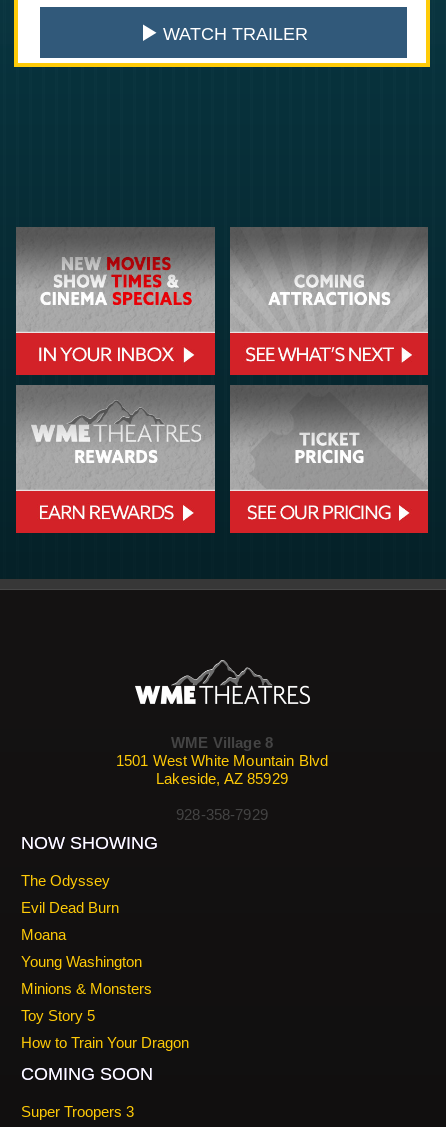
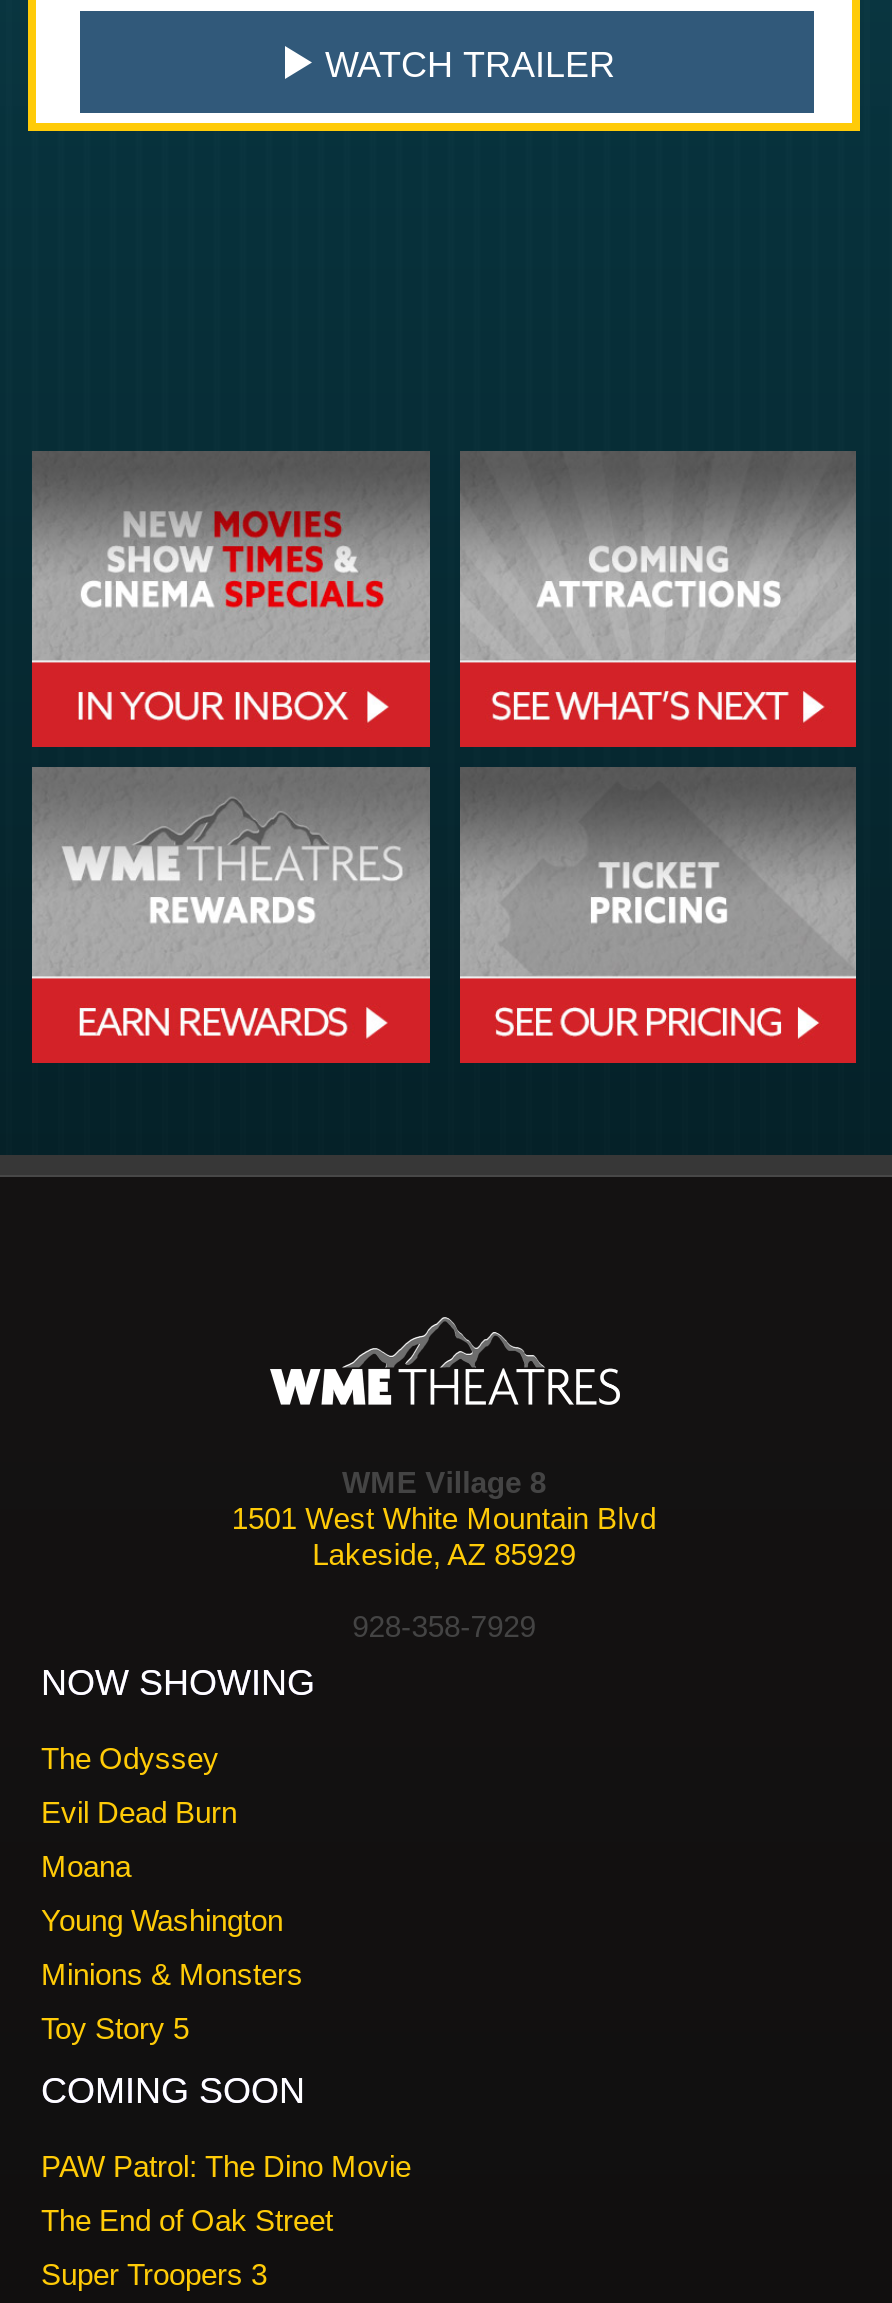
- How to Train Your Dragon

moved up: COMING SOON

+ PAW Patrol: The Dino Movie
+ The End of Oak Street
